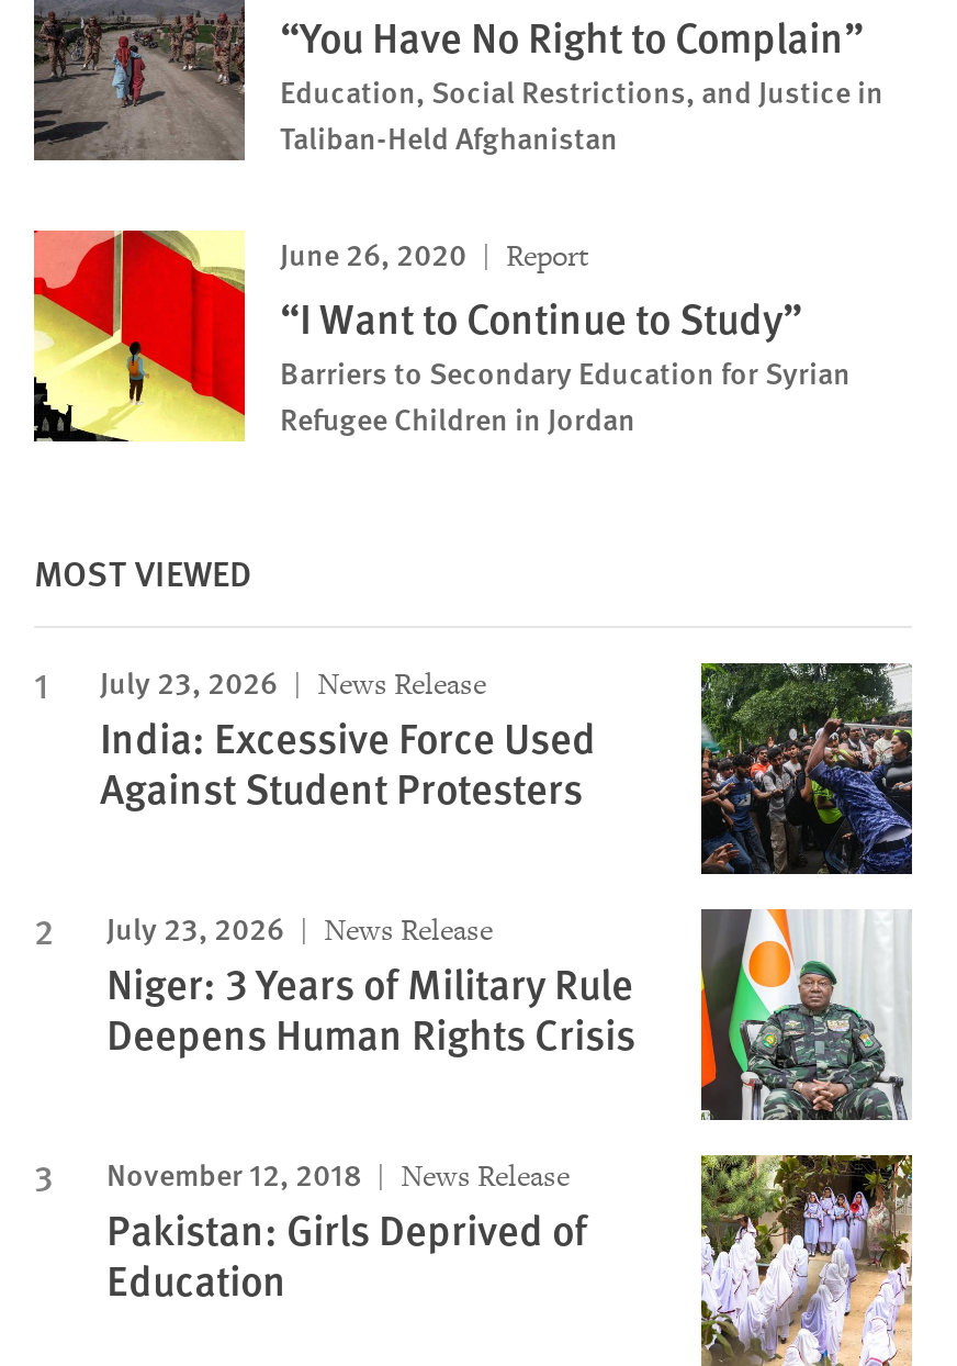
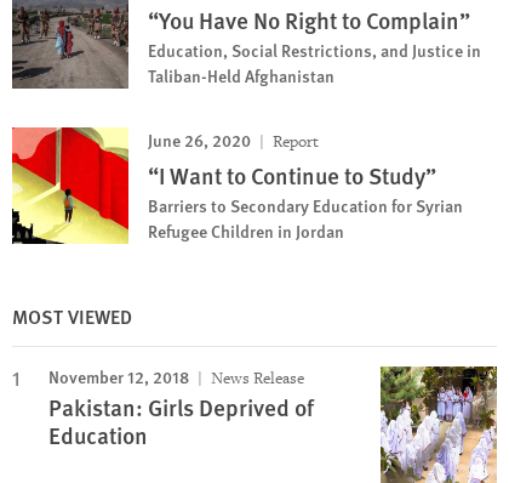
- [image]
- July 23, 2026
- News Release
- India: Excessive Force Used
- Against Student Protesters
- July 23, 2026
- News Release
- Niger: 3 Years of Military Rule
- Deepens Human Rights Crisis

- [image]
